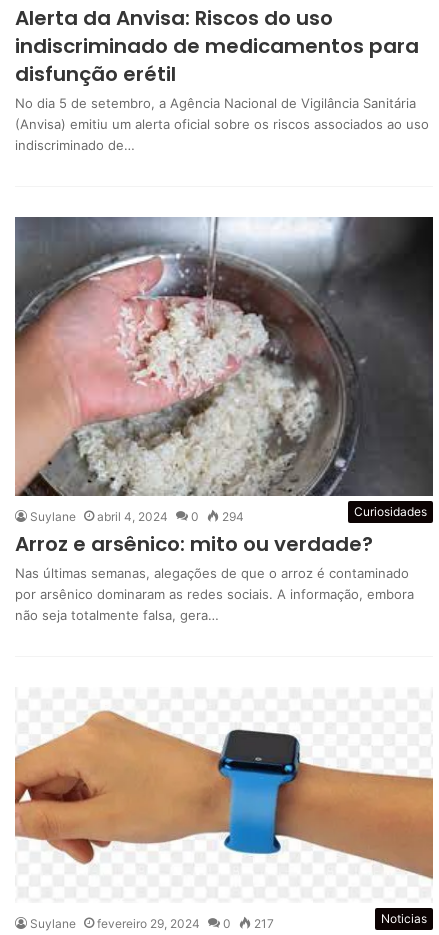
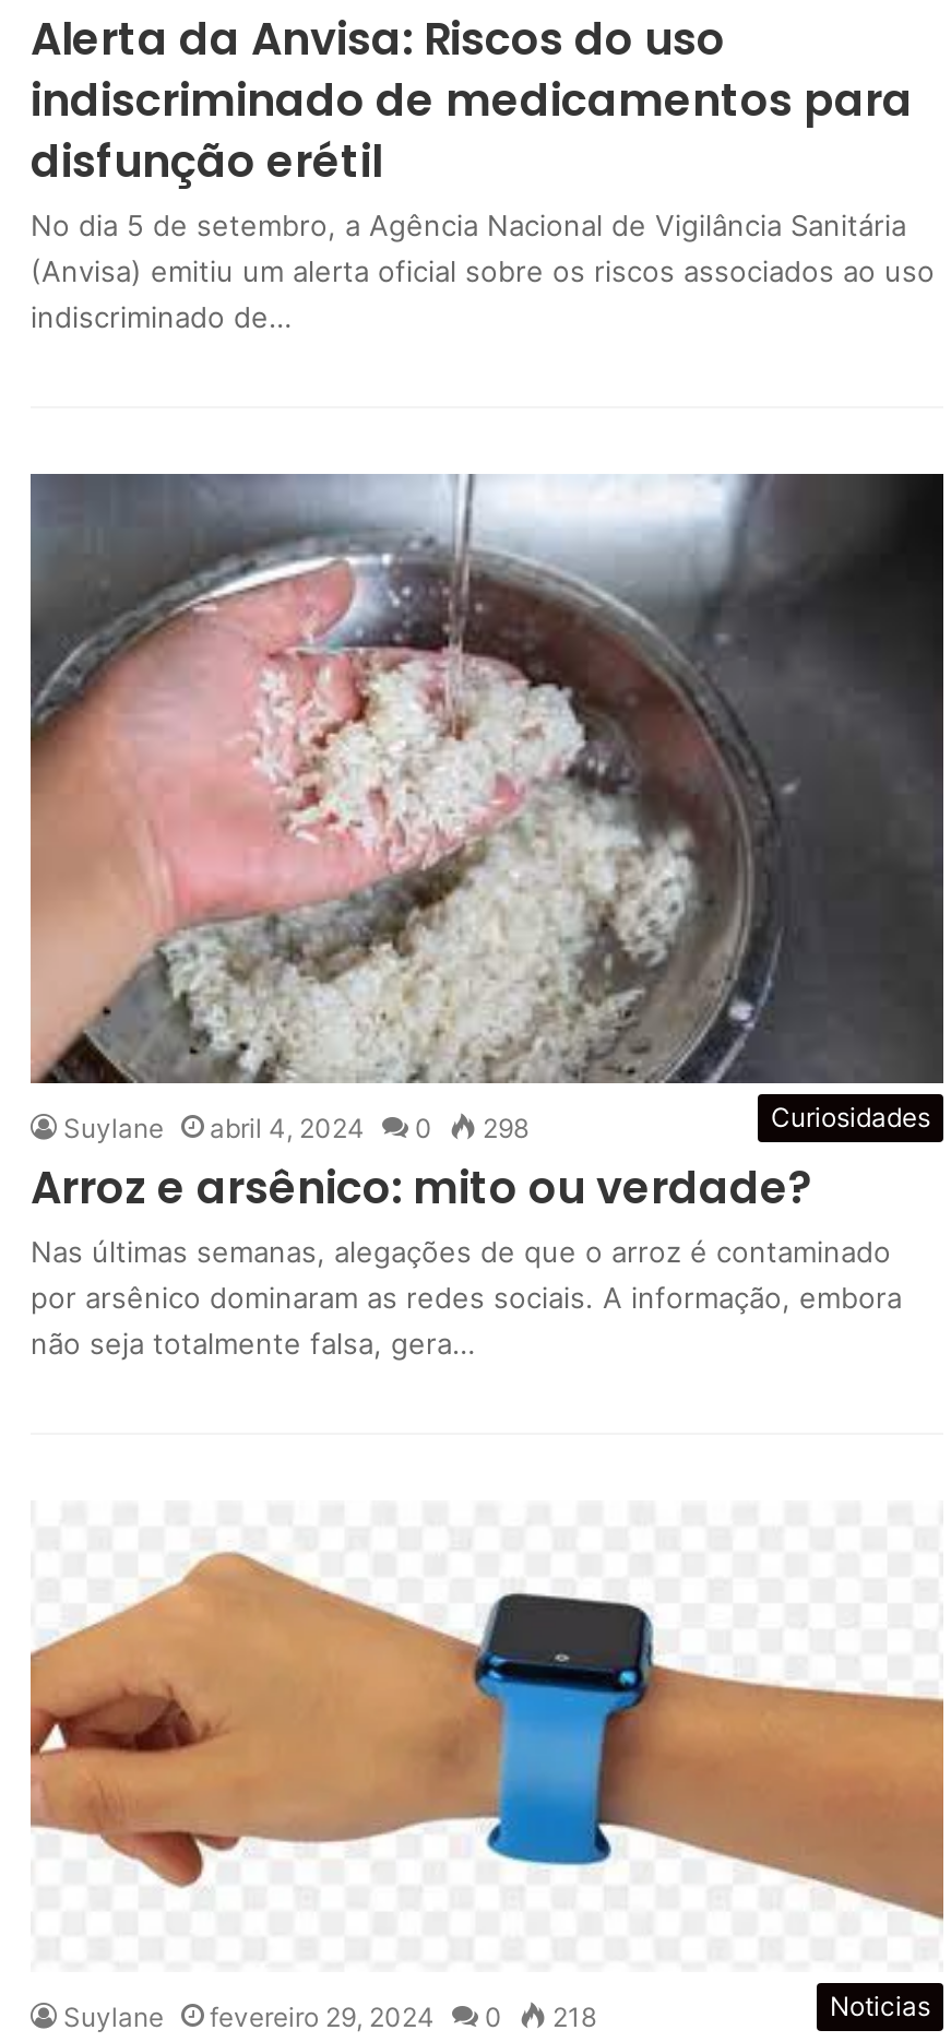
- Suylane abril 4, 2024 0 294
+ Suylane abril 4, 2024 0 298

- Suylane fevereiro 29, 2024 0 217
+ Suylane fevereiro 29, 2024 0 218
